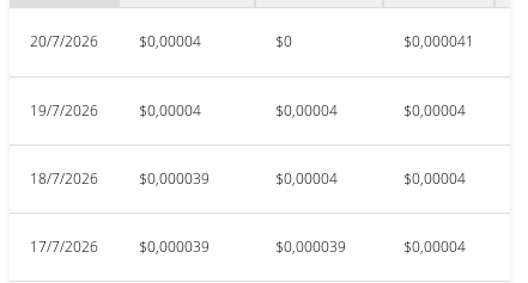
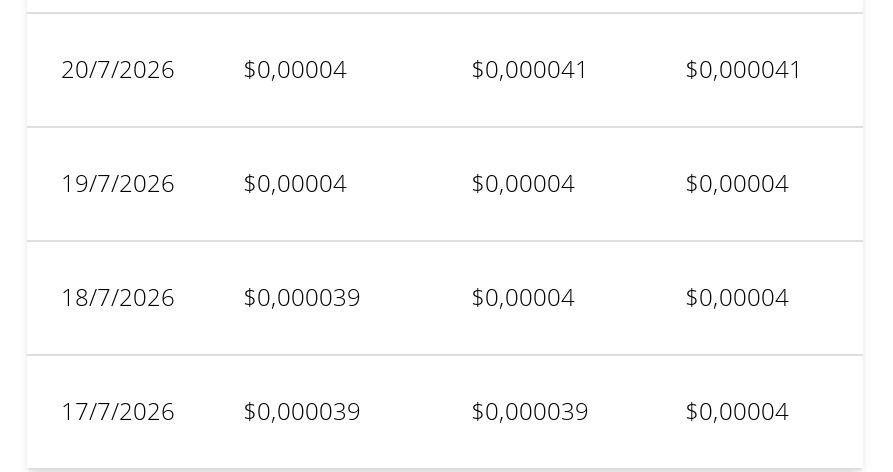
- $0
+ $0,000041
